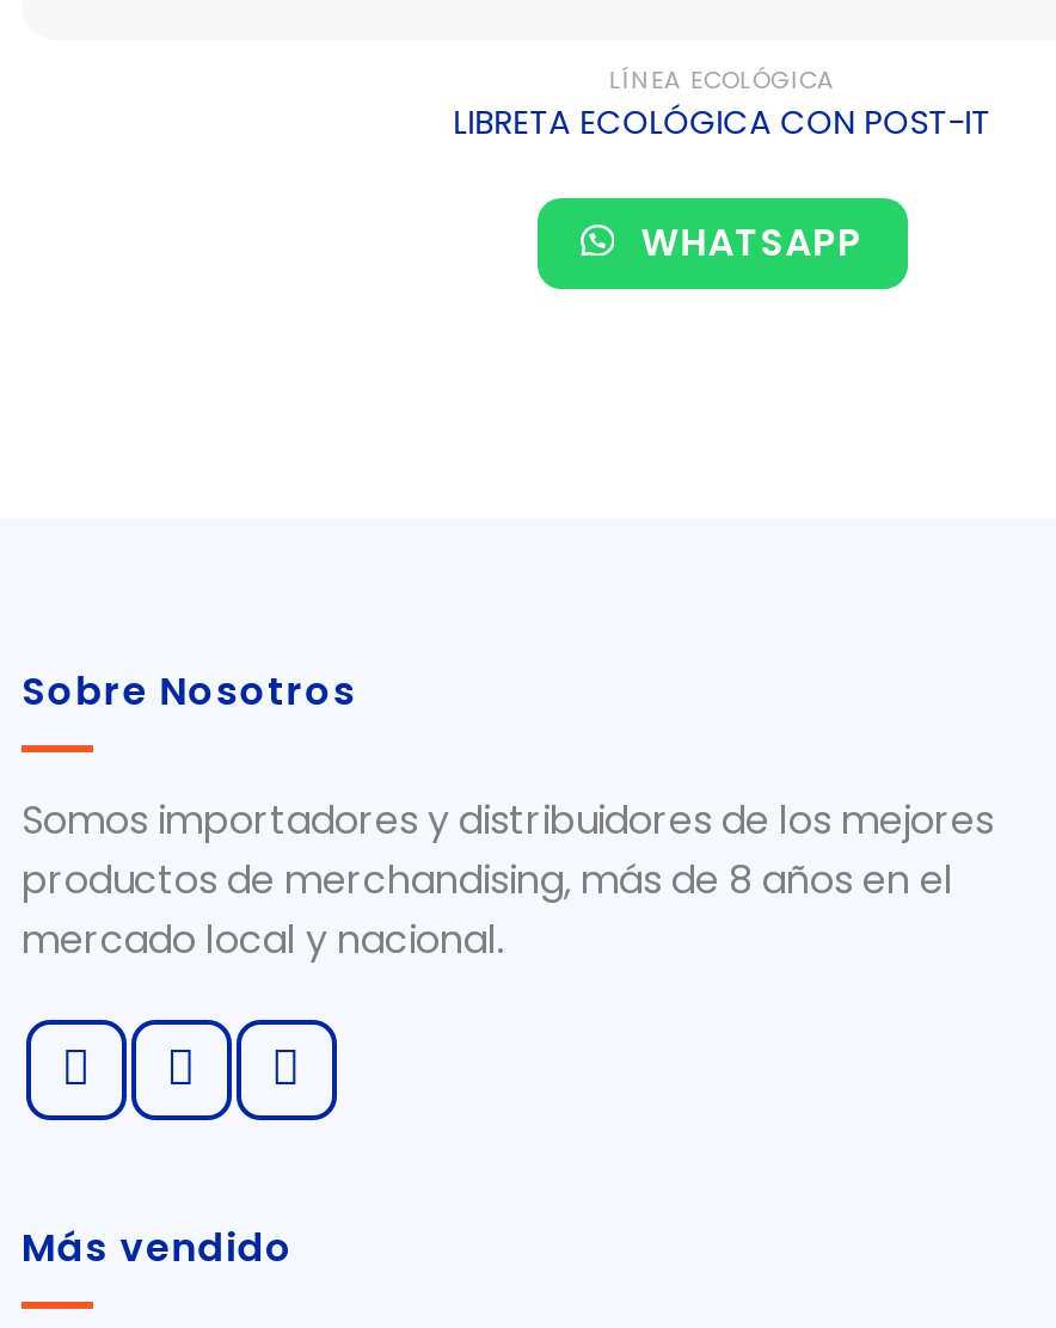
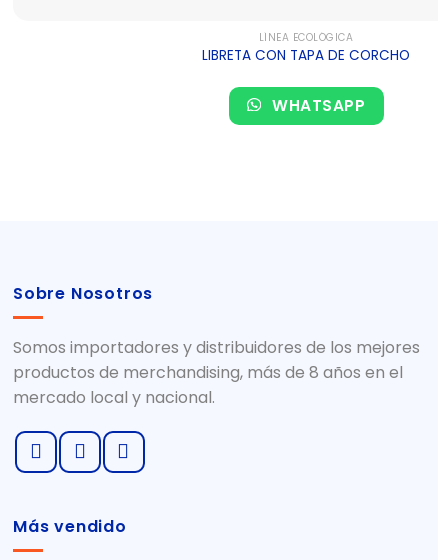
- LIBRETA ECOLÓGICA CON POST-IT
+ LIBRETA CON TAPA DE CORCHO
